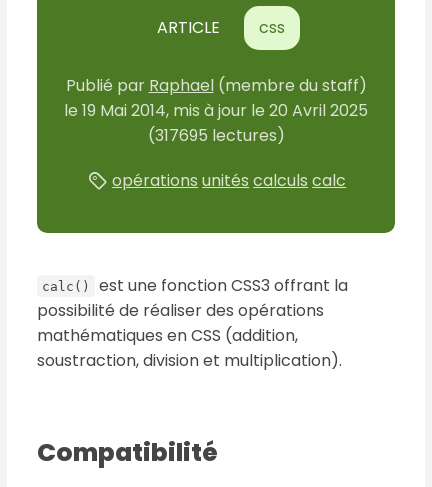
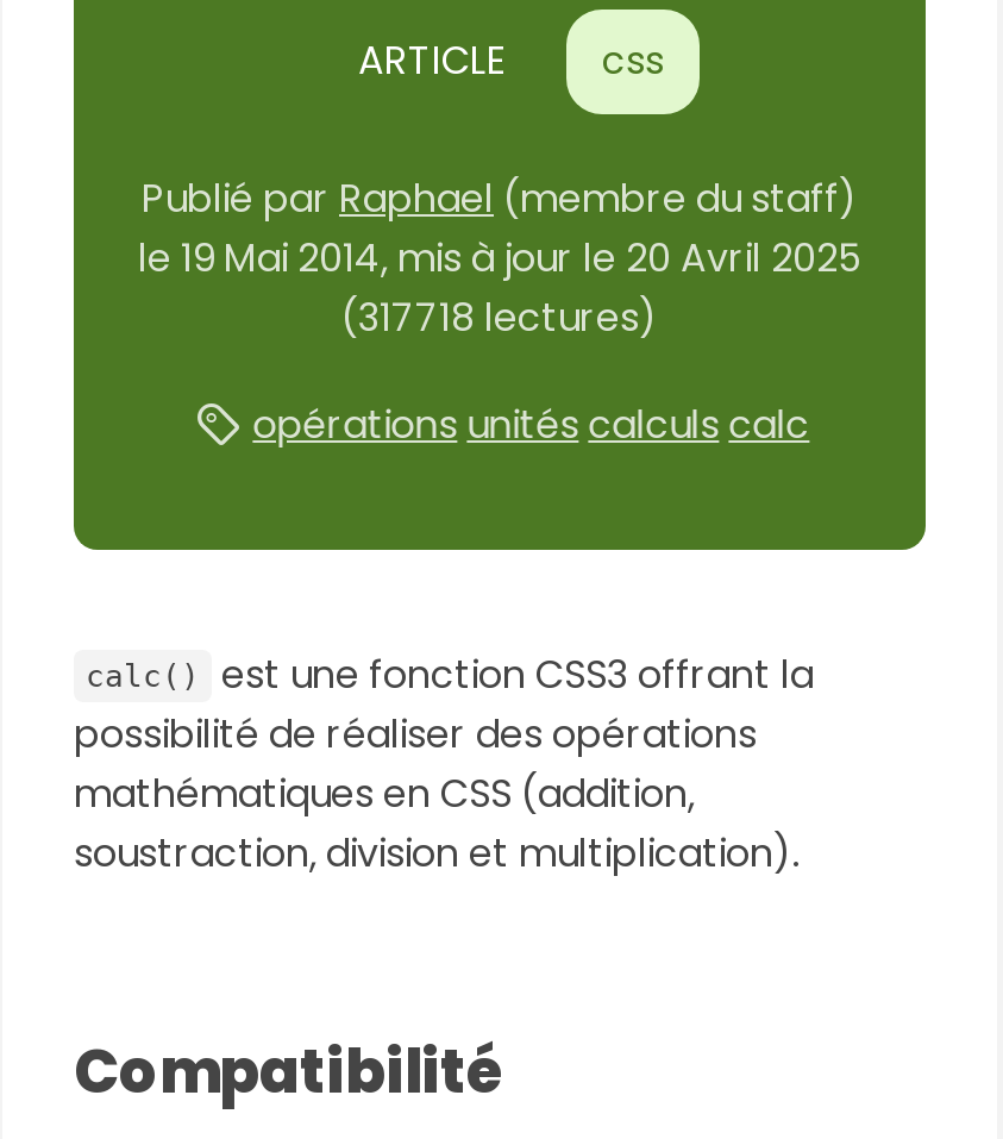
- (317695 lectures)
+ (317718 lectures)
